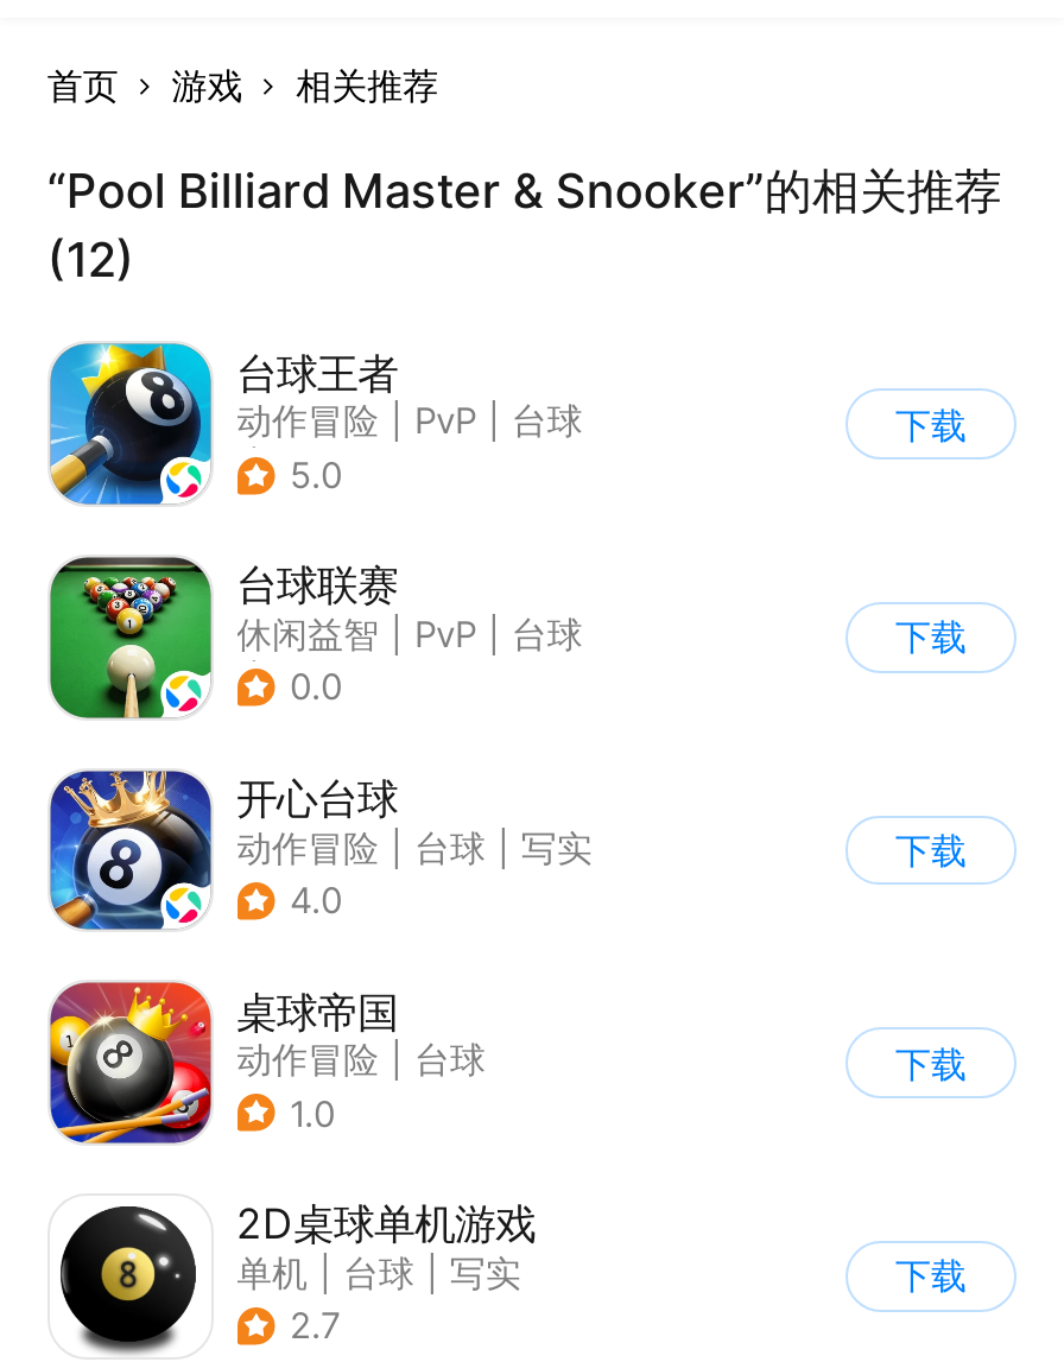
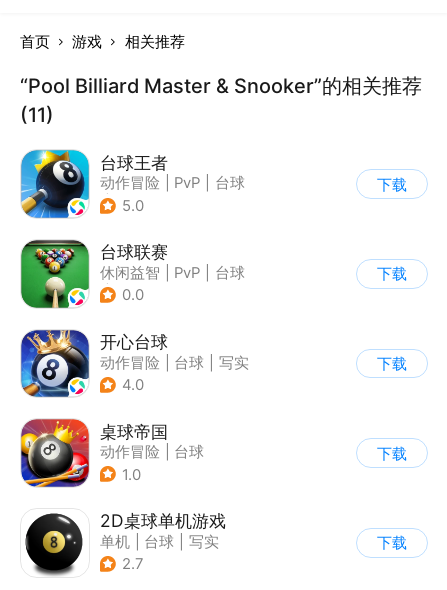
- (12)
+ (11)
